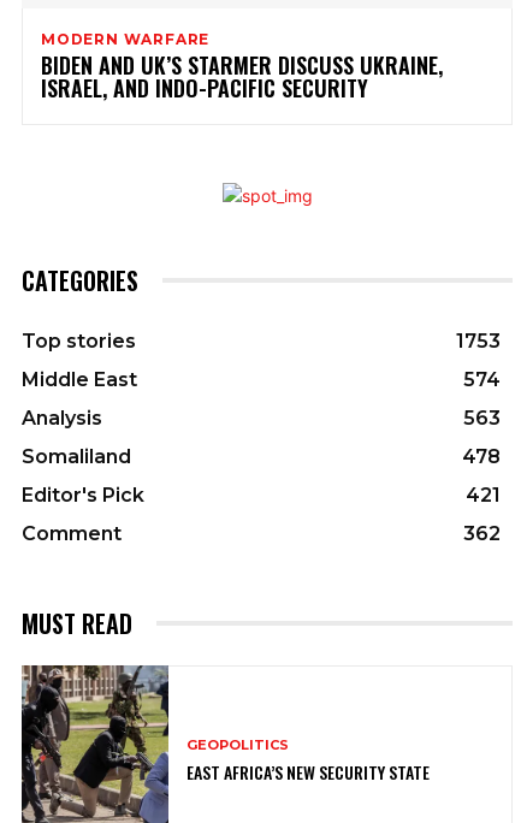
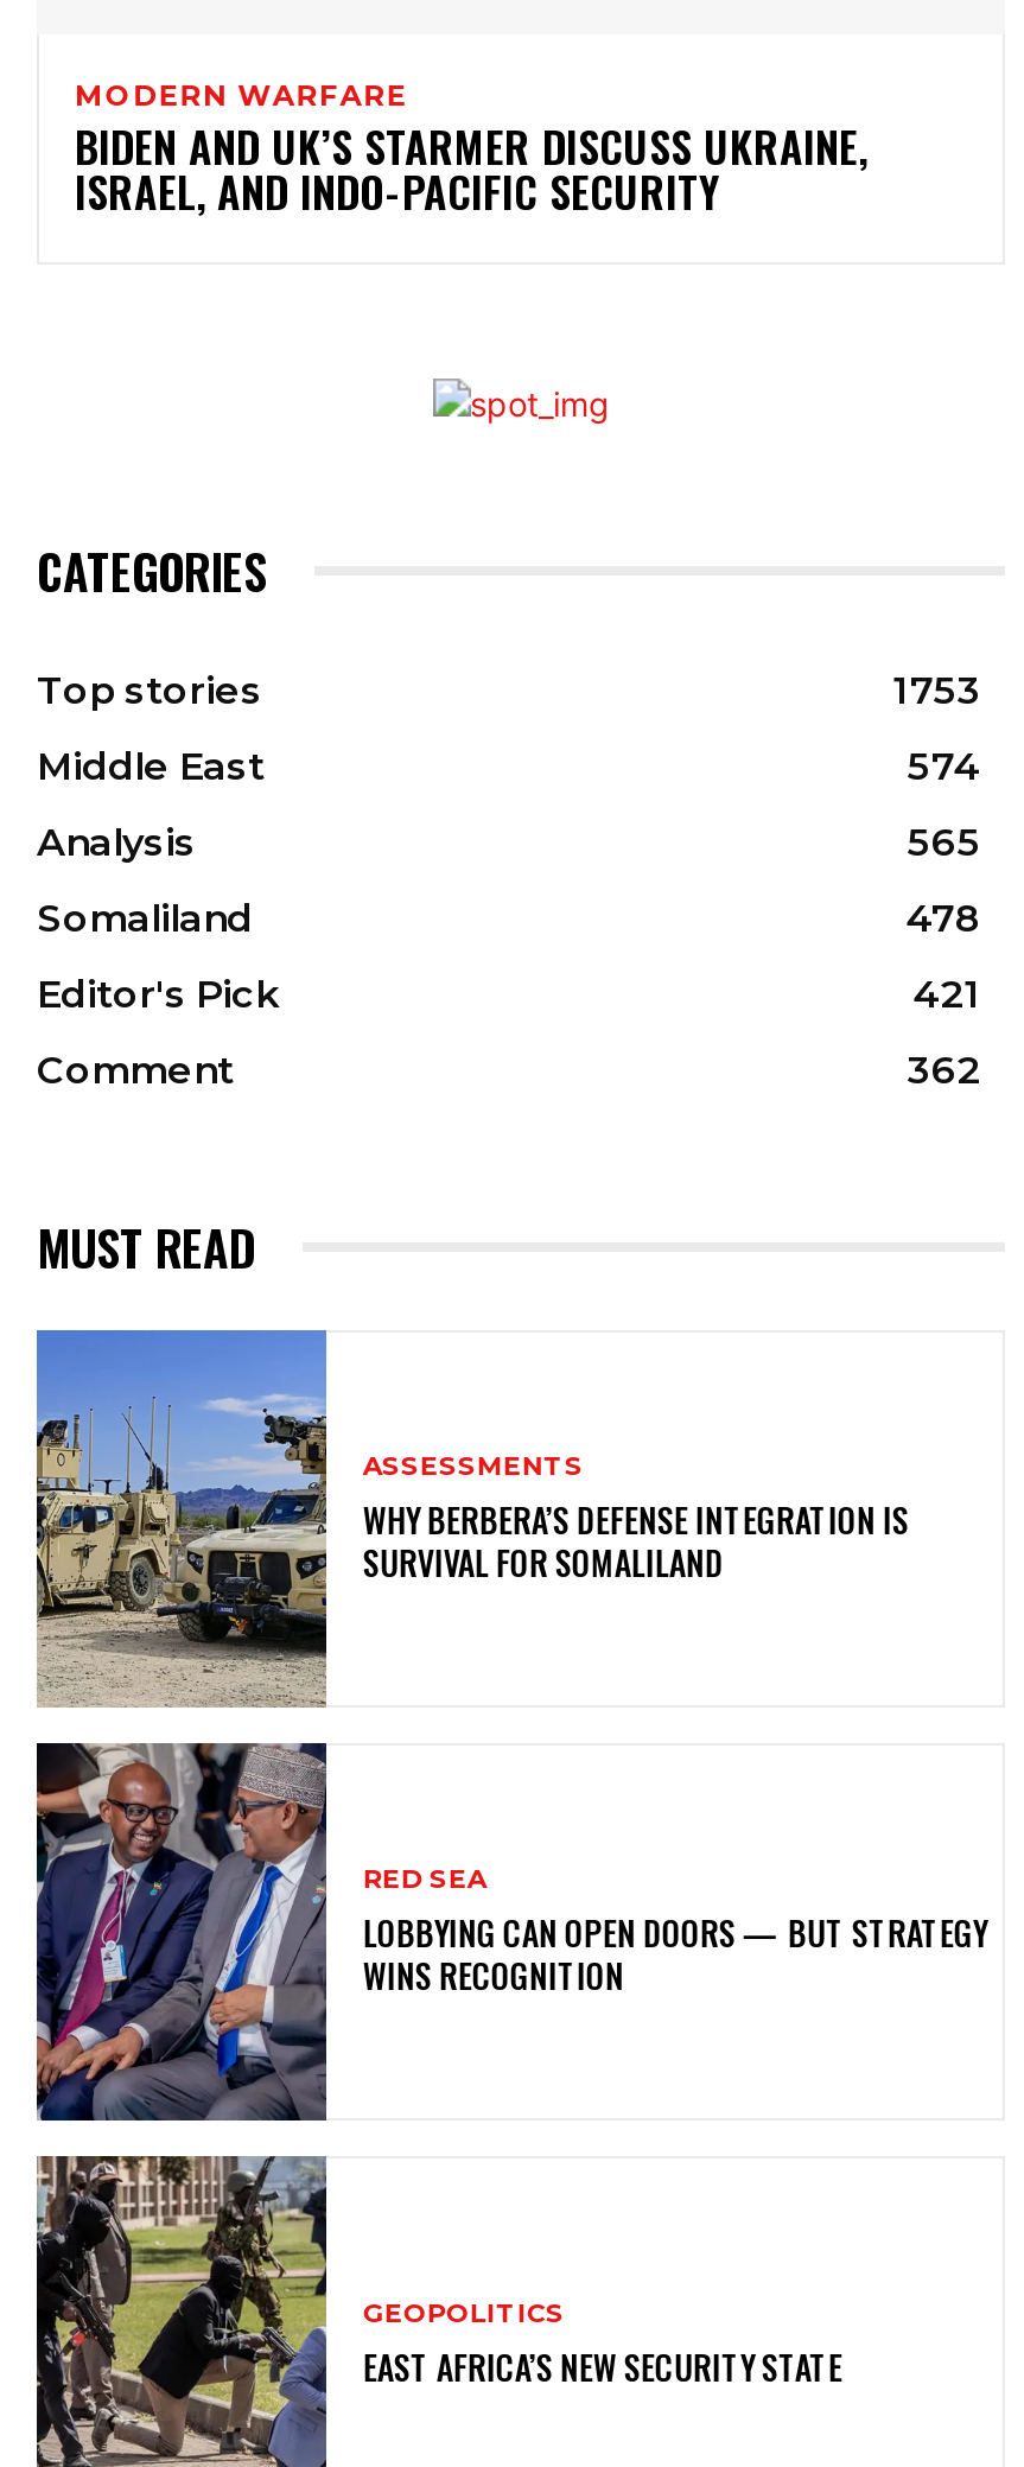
- 563
+ 565

+ [image]
+ ASSESSMENTS
+ WHY BERBERA’S DEFENSE INTEGRATION IS
+ SURVIVAL FOR SOMALILAND

+ [image]
+ RED SEA
+ LOBBYING CAN OPEN DOORS — BUT STRATEGY
+ WINS RECOGNITION
